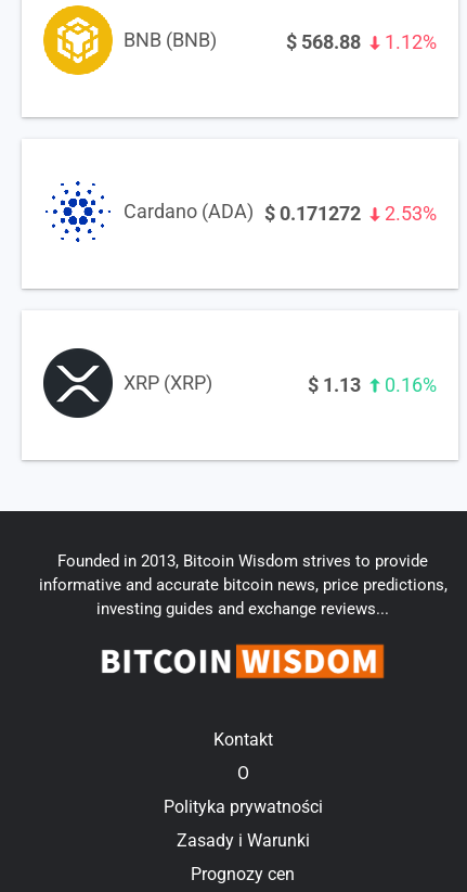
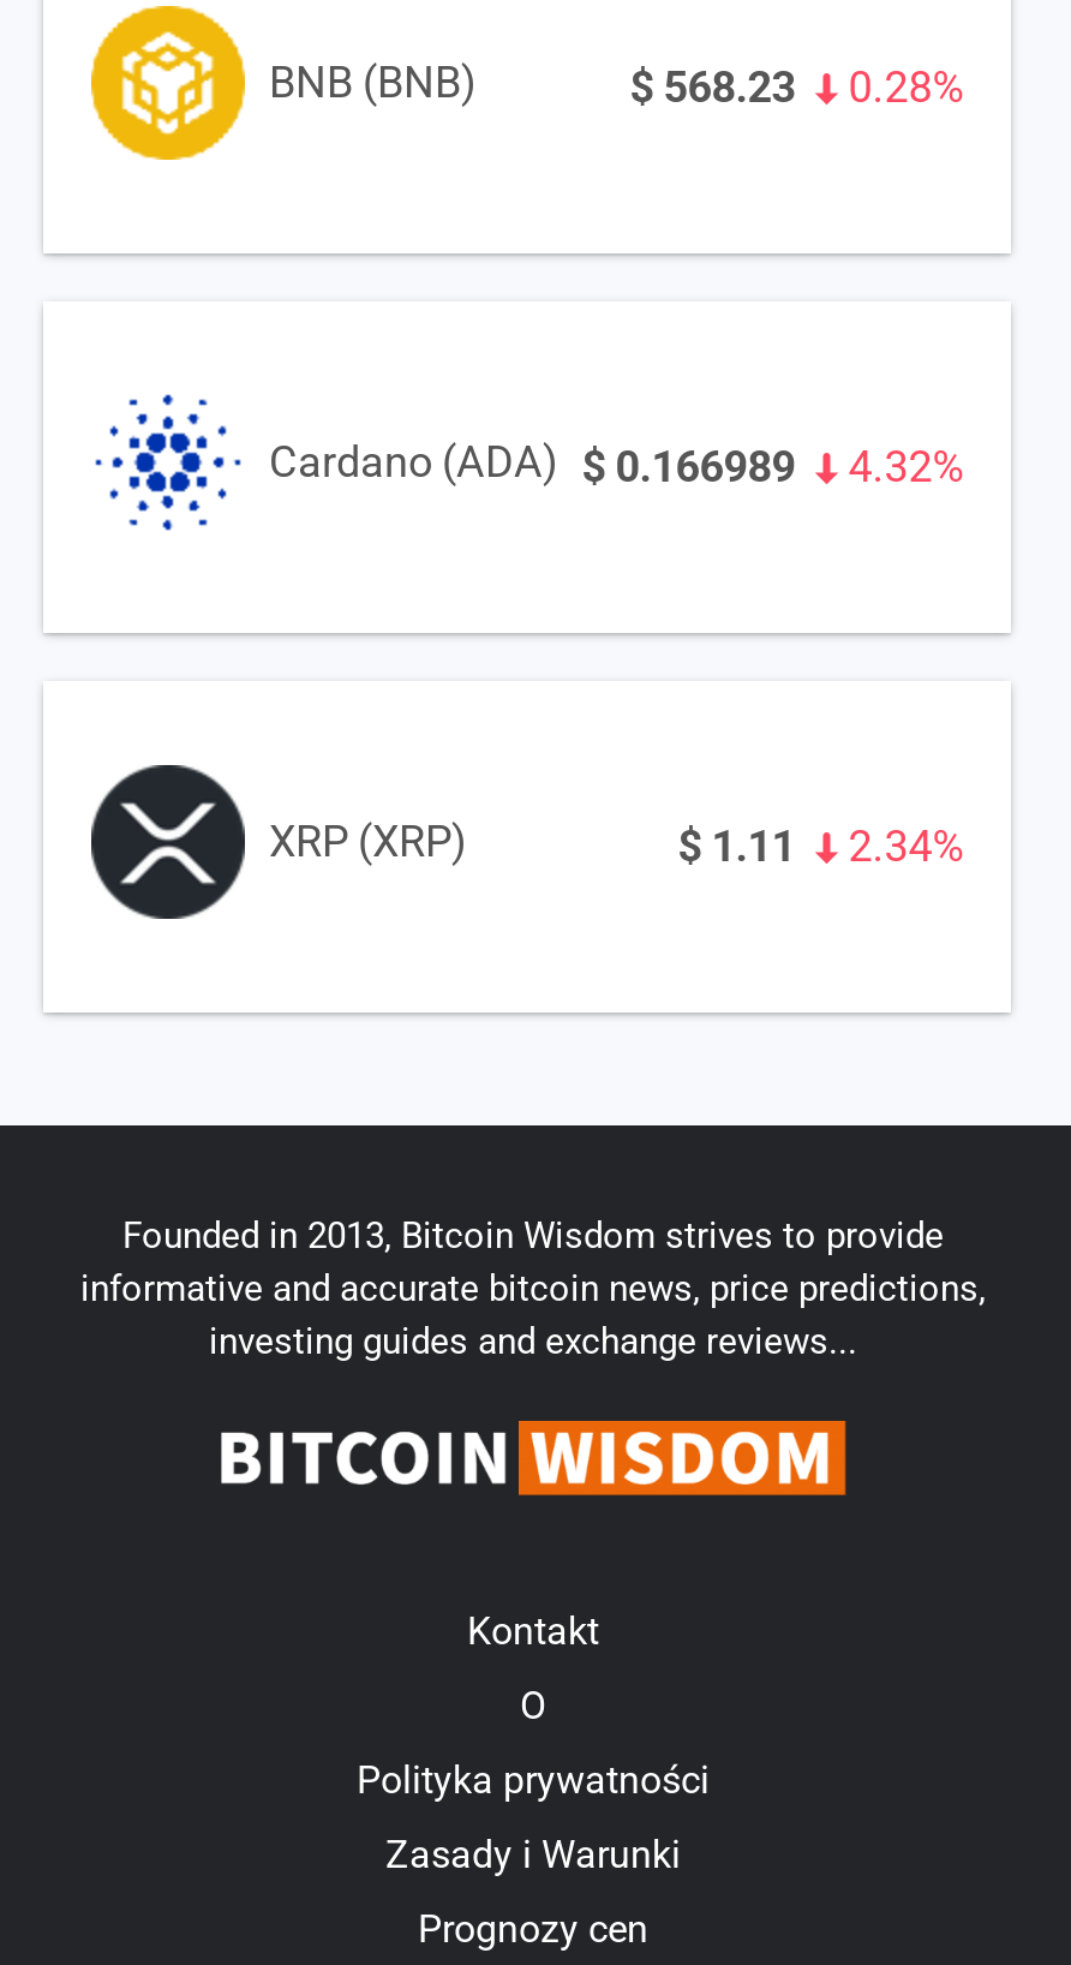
- $ 568.88
+ $ 568.23

- 1.12%
+ 0.28%

- Cardano (ADA) $ 0.171272
+ Cardano (ADA) $ 0.166989

- 2.53%
+ 4.32%

- $ 1.13
+ $ 1.11

- 0.16%
+ 2.34%
